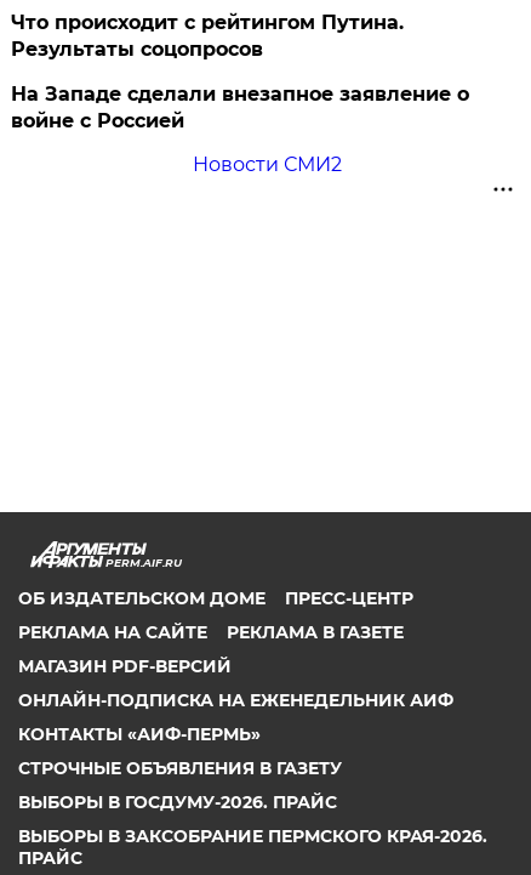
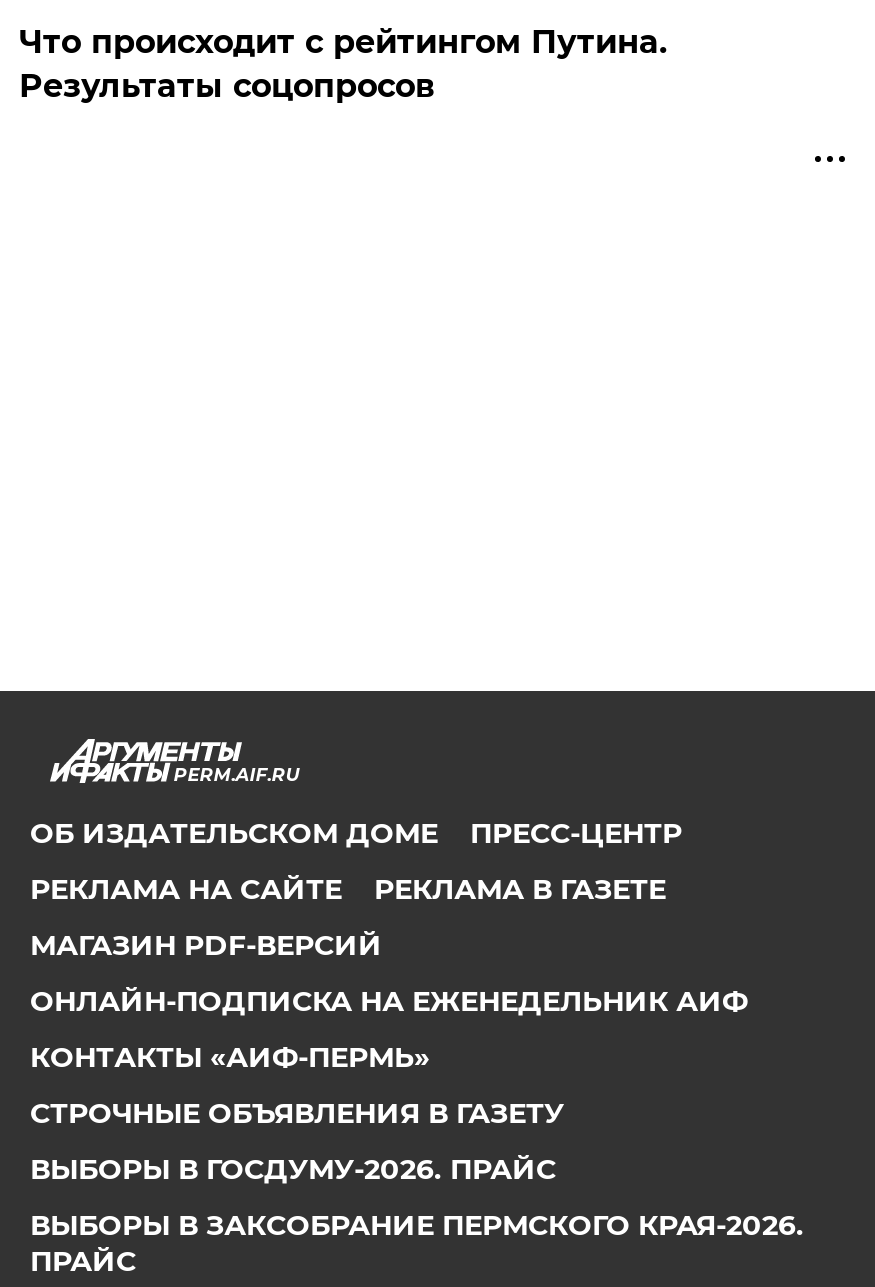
- На Западе сделали внезапное заявление о
- войне с Россией
- Новости СМИ2
